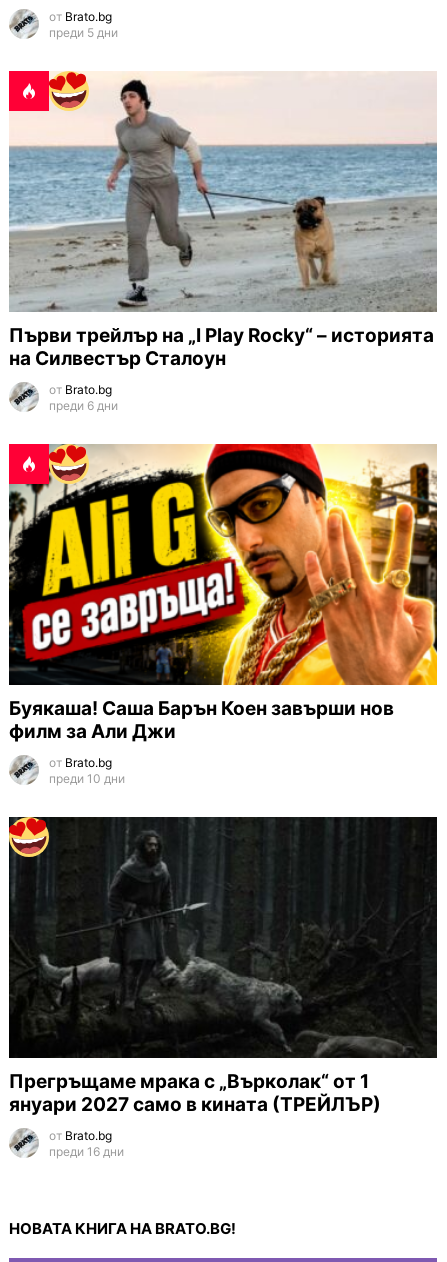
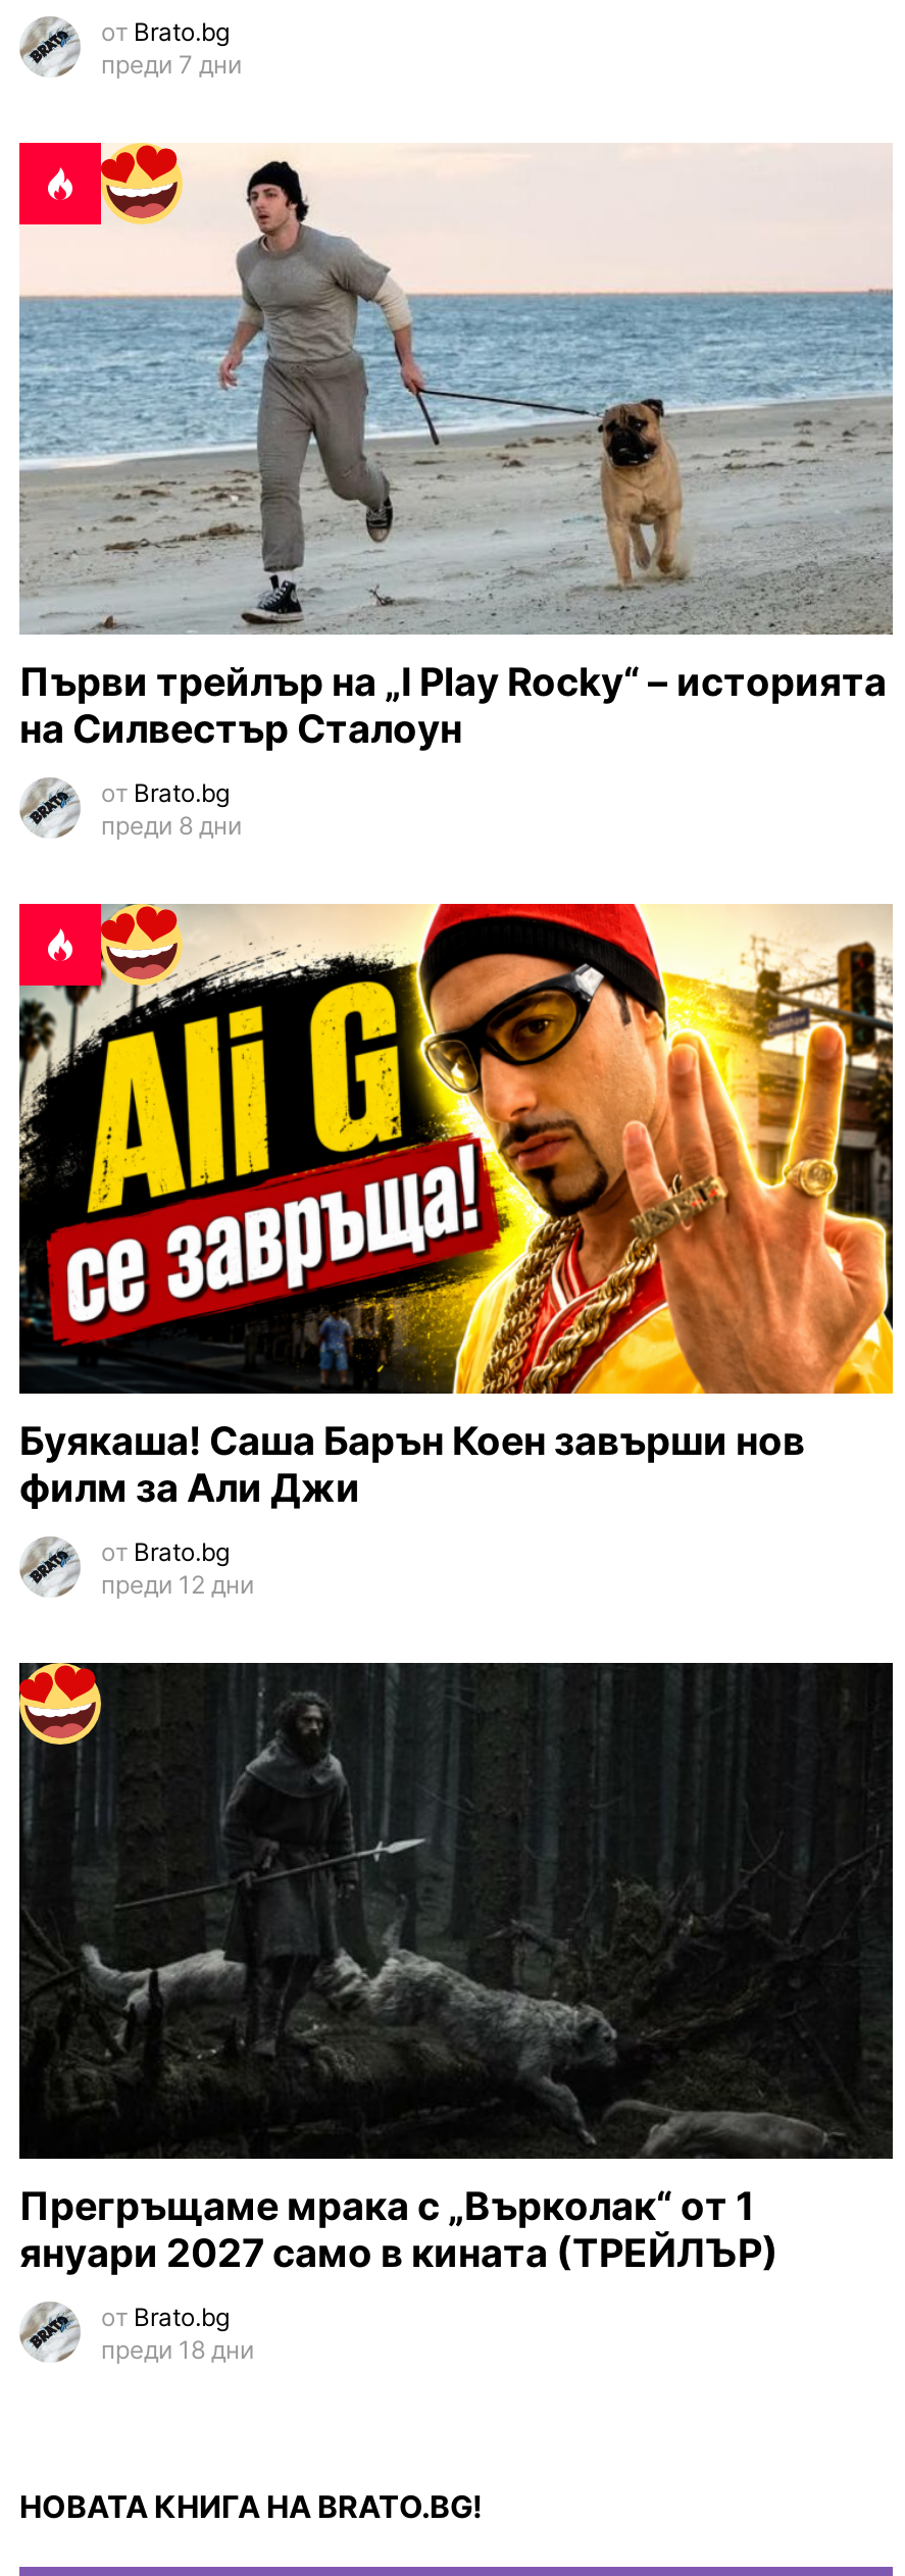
- преди 5 дни
+ преди 7 дни

- преди 6 дни
+ преди 8 дни

- преди 10 дни
+ преди 12 дни

- преди 16 дни
+ преди 18 дни
